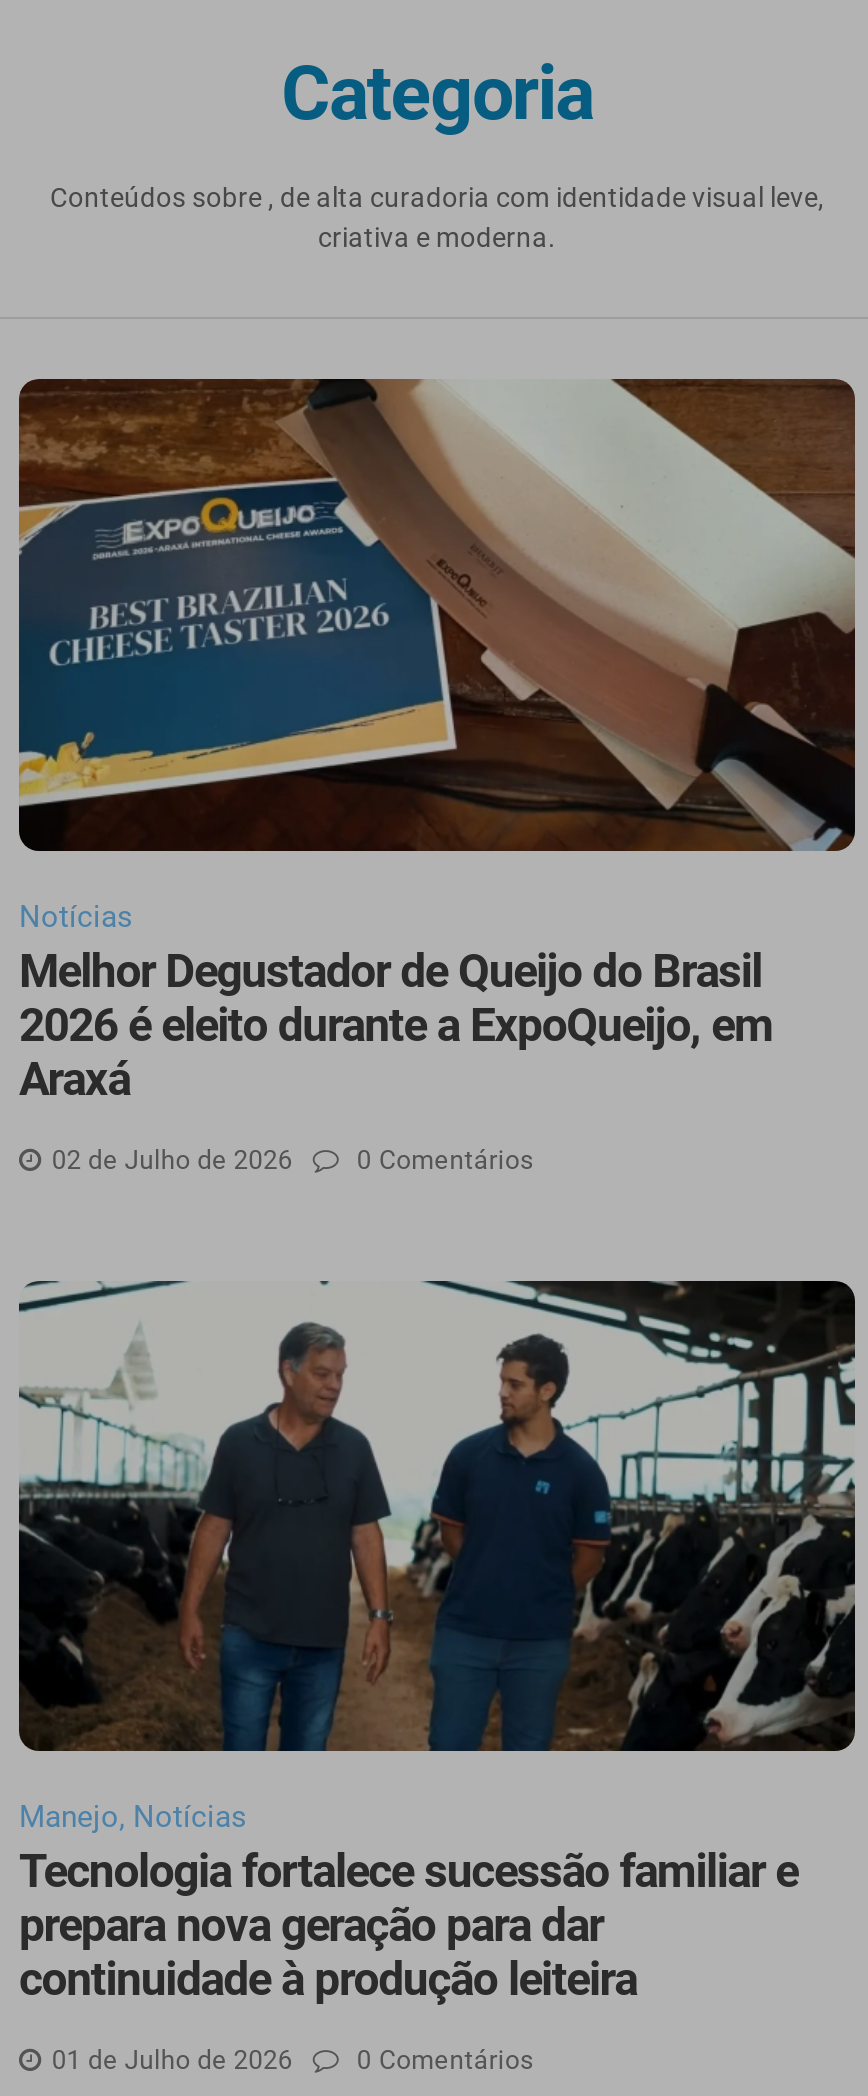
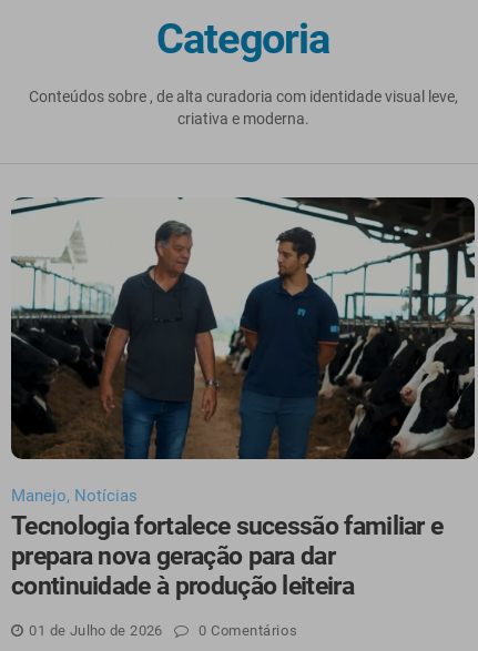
- [image]
- Notícias
- Melhor Degustador de Queijo do Brasil
- 2026 é eleito durante a ExpoQueijo, em
- Araxá
- 02 de Julho de 2026
- 0 Comentários
